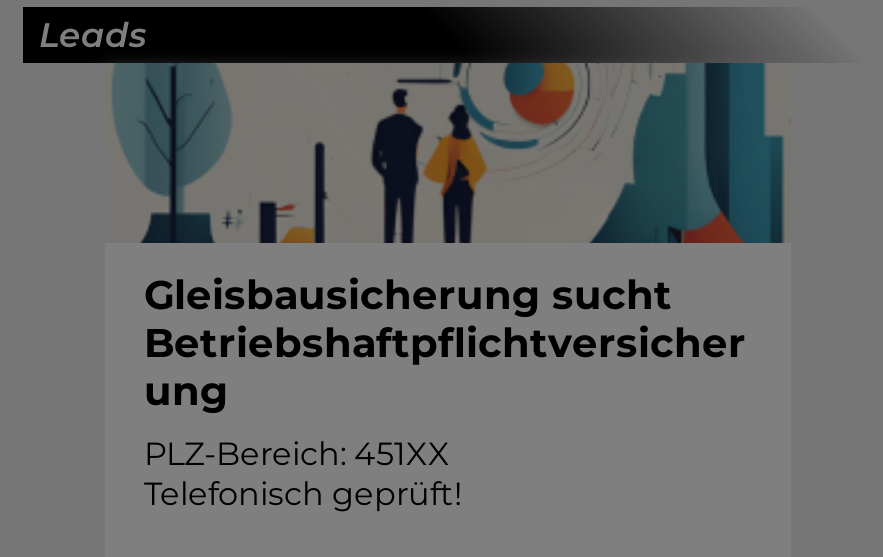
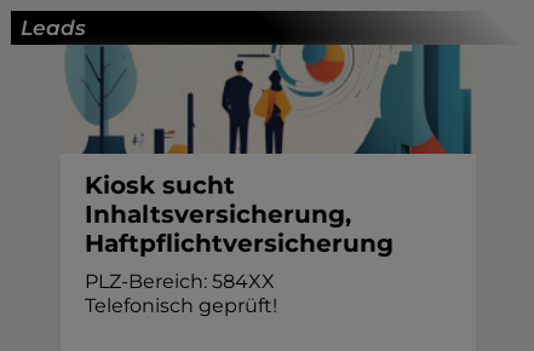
- Gleisbausicherung sucht
- Betriebshaftpflichtversicher
- ung
- PLZ-Bereich: 451XX
+ Kiosk sucht
+ Inhaltsversicherung,
+ Haftpflichtversicherung
+ PLZ-Bereich: 584XX
